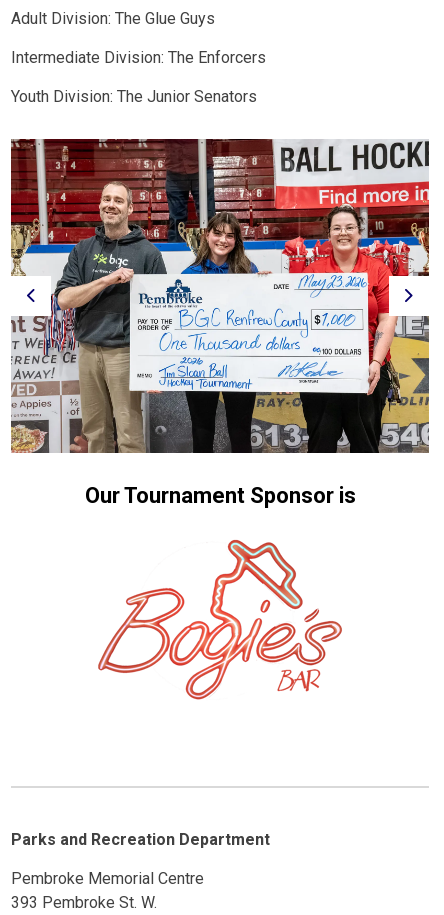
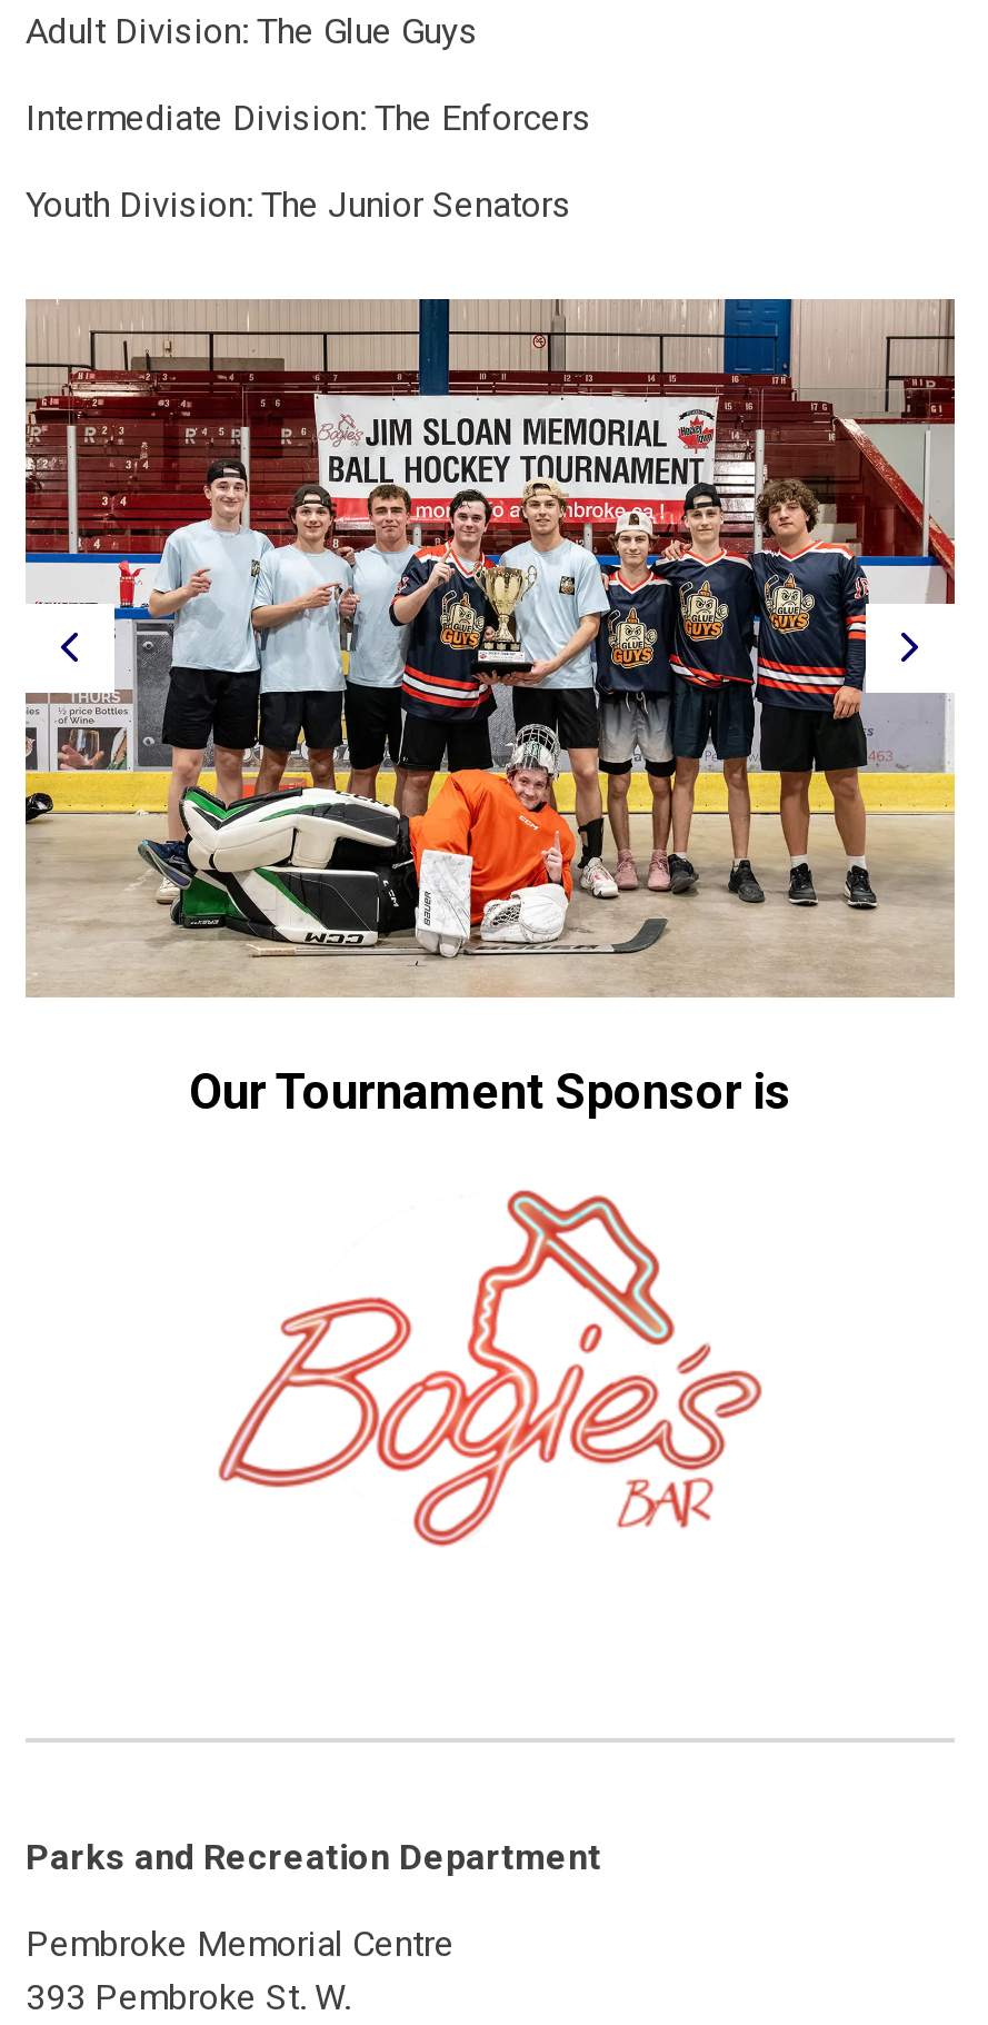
- [image]
+ [image]
